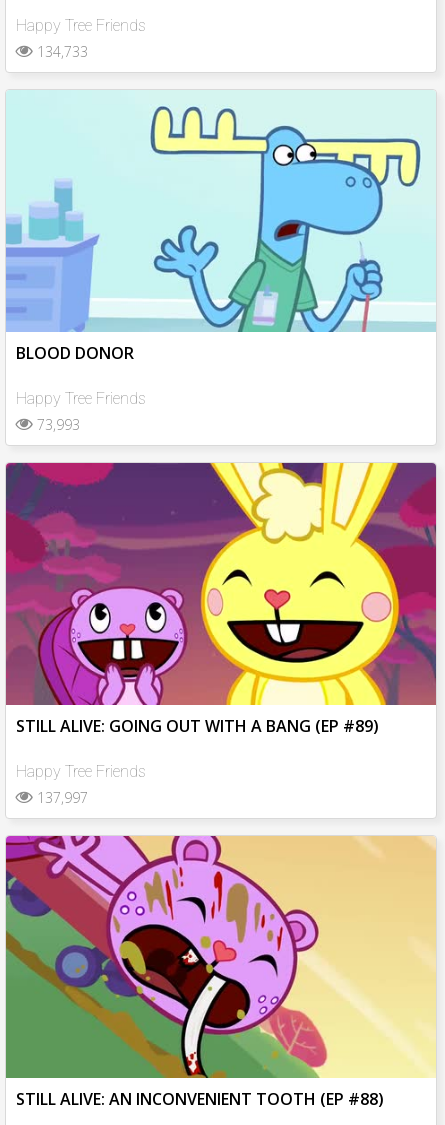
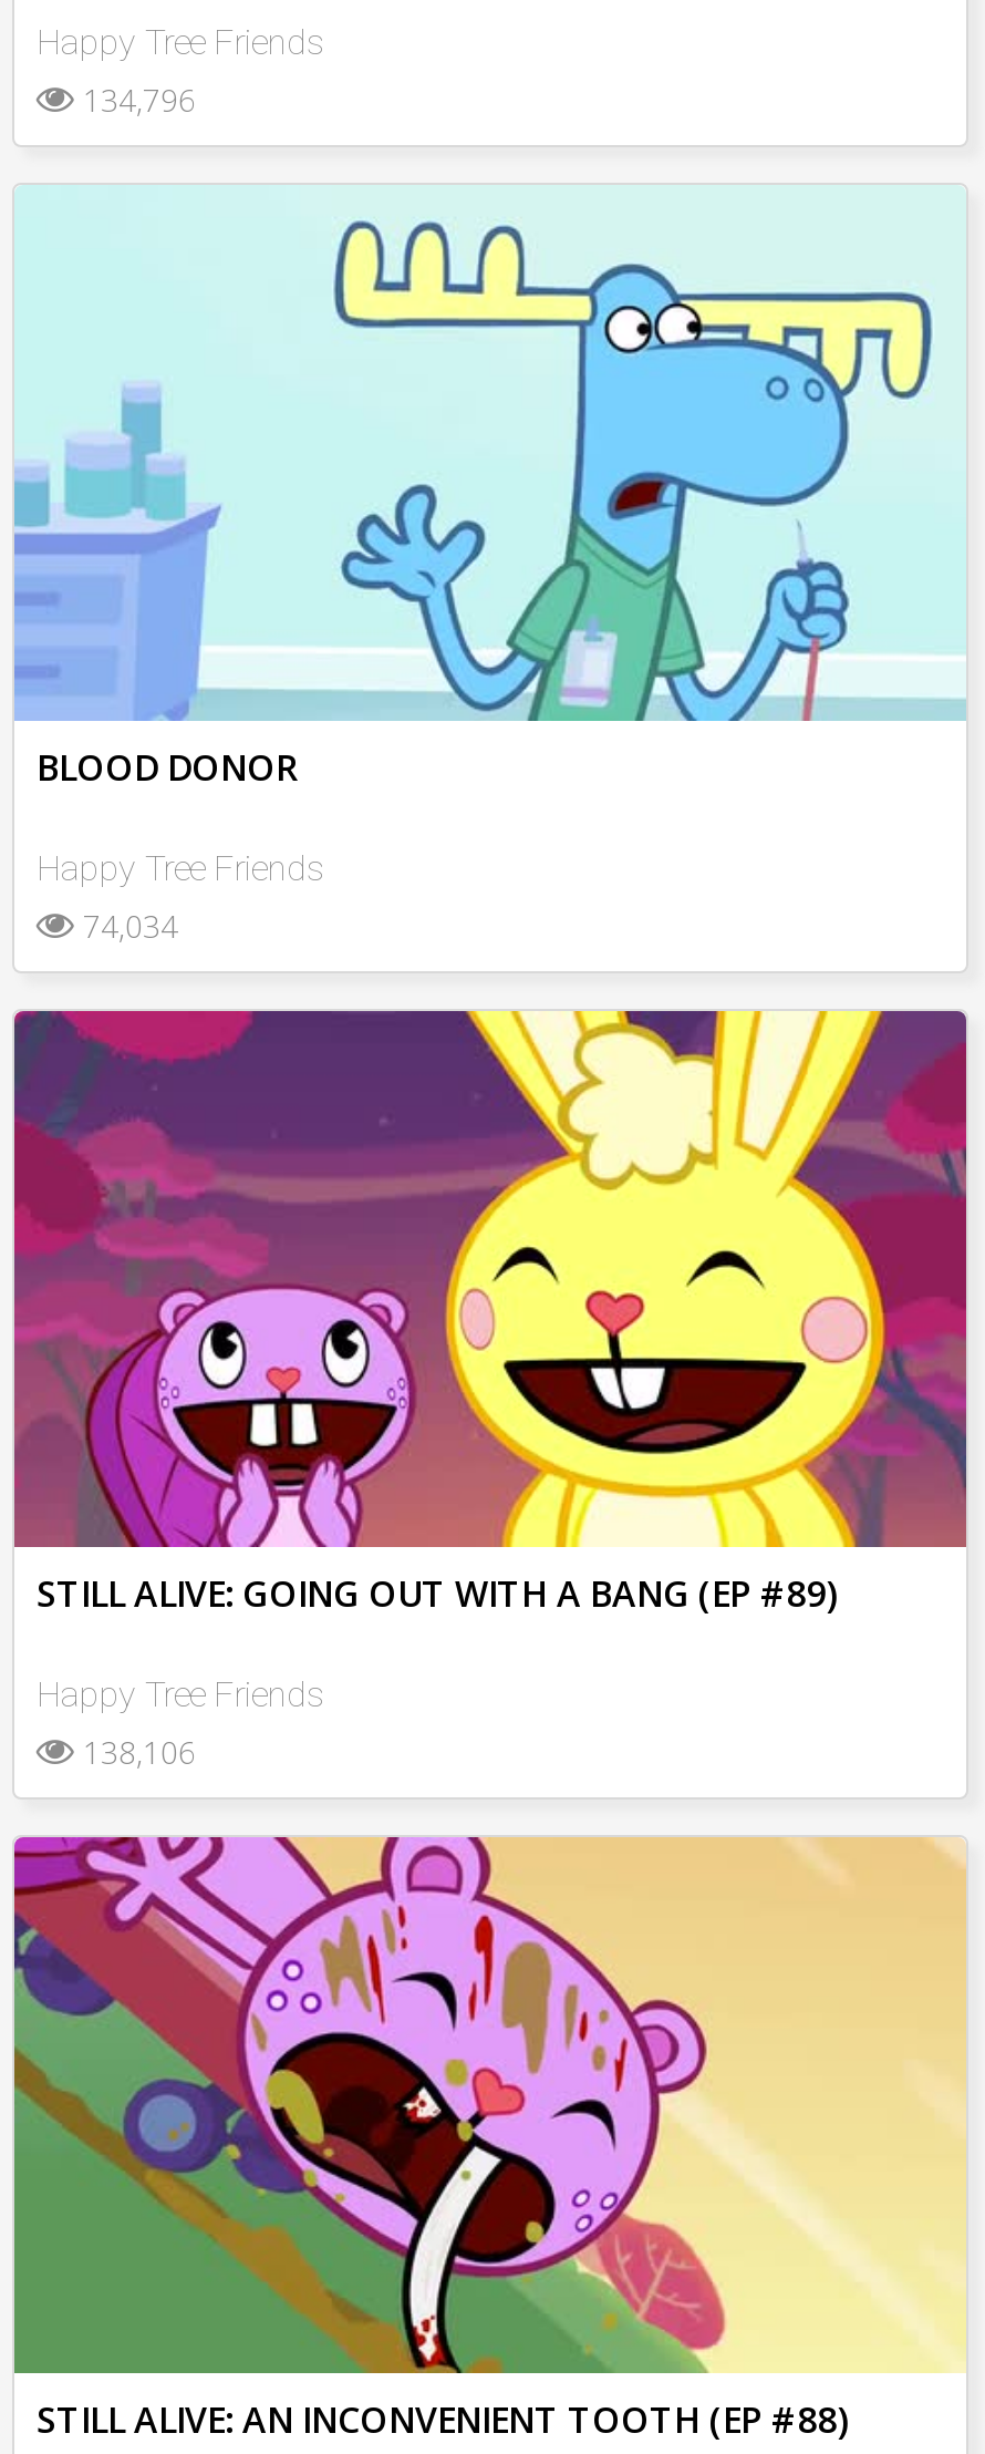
- 134,733
+ 134,796

- 73,993
+ 74,034

- 137,997
+ 138,106
